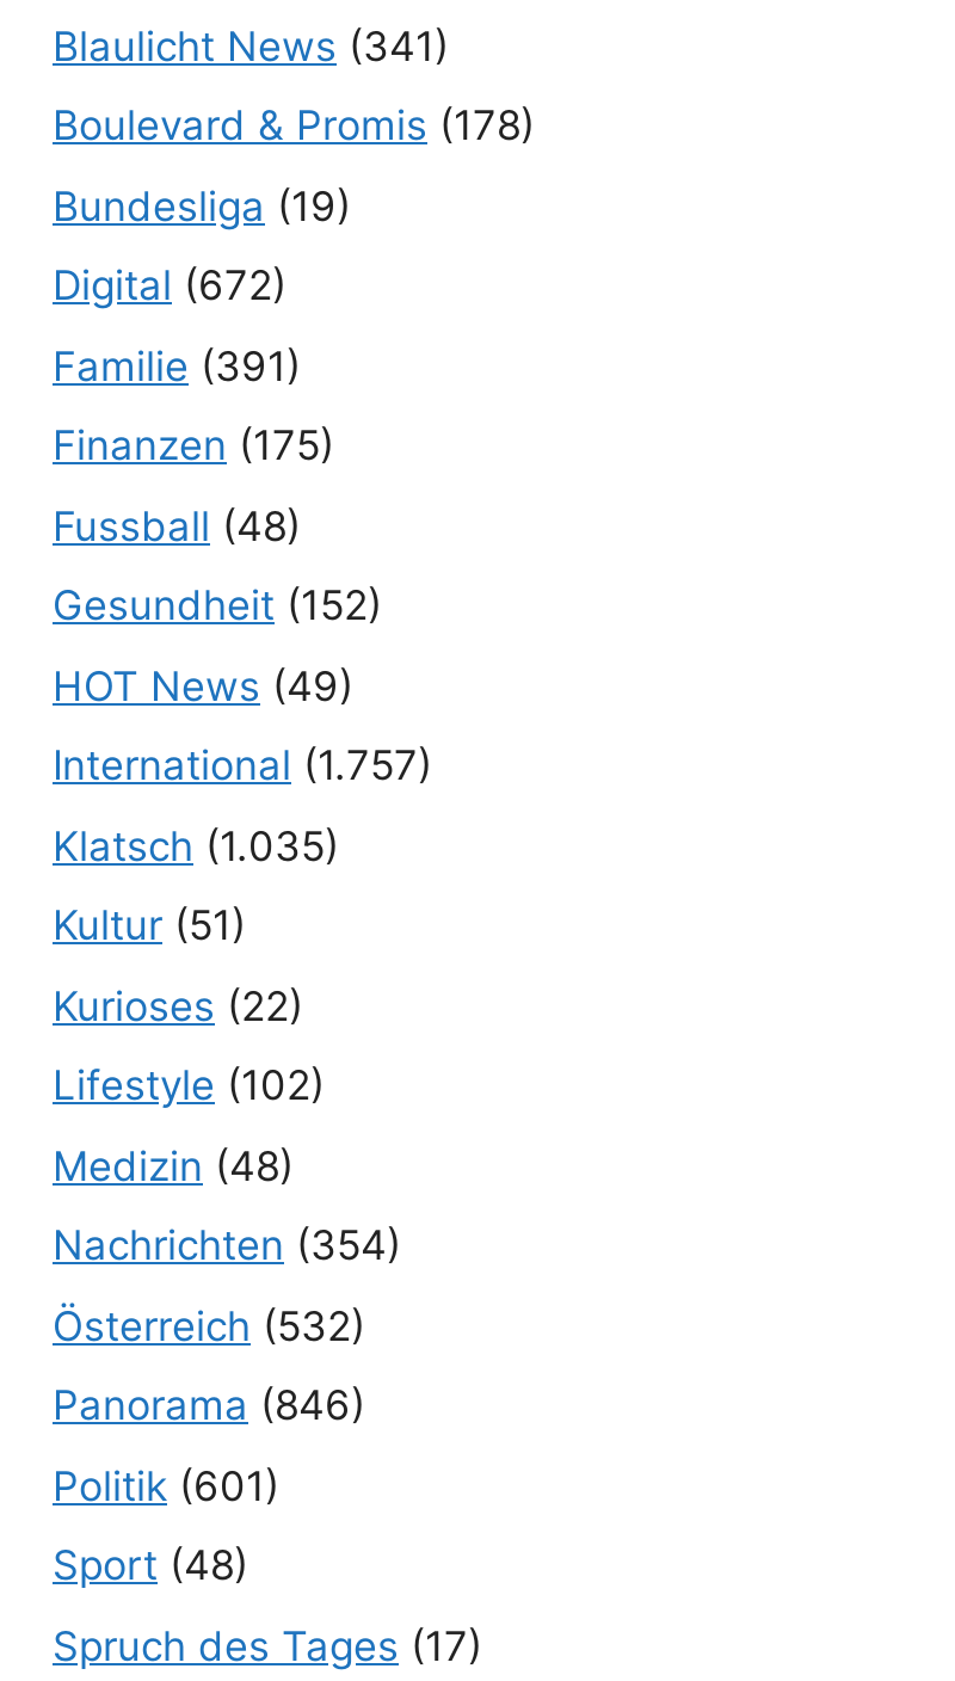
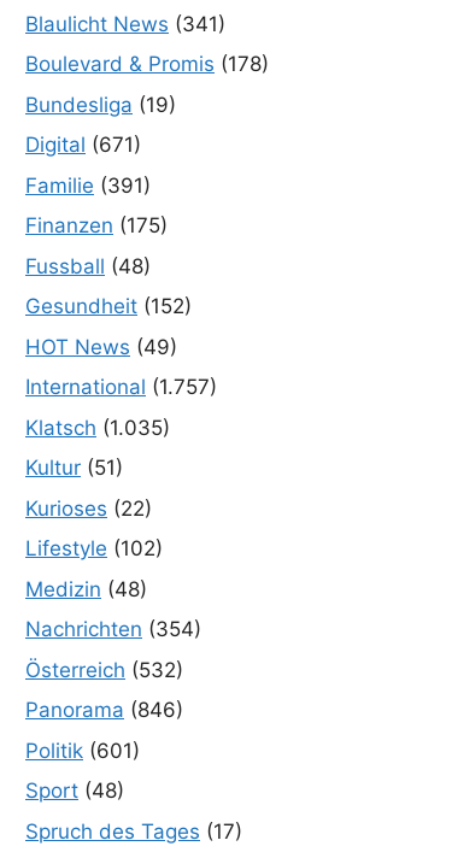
- Digital (672)
+ Digital (671)
